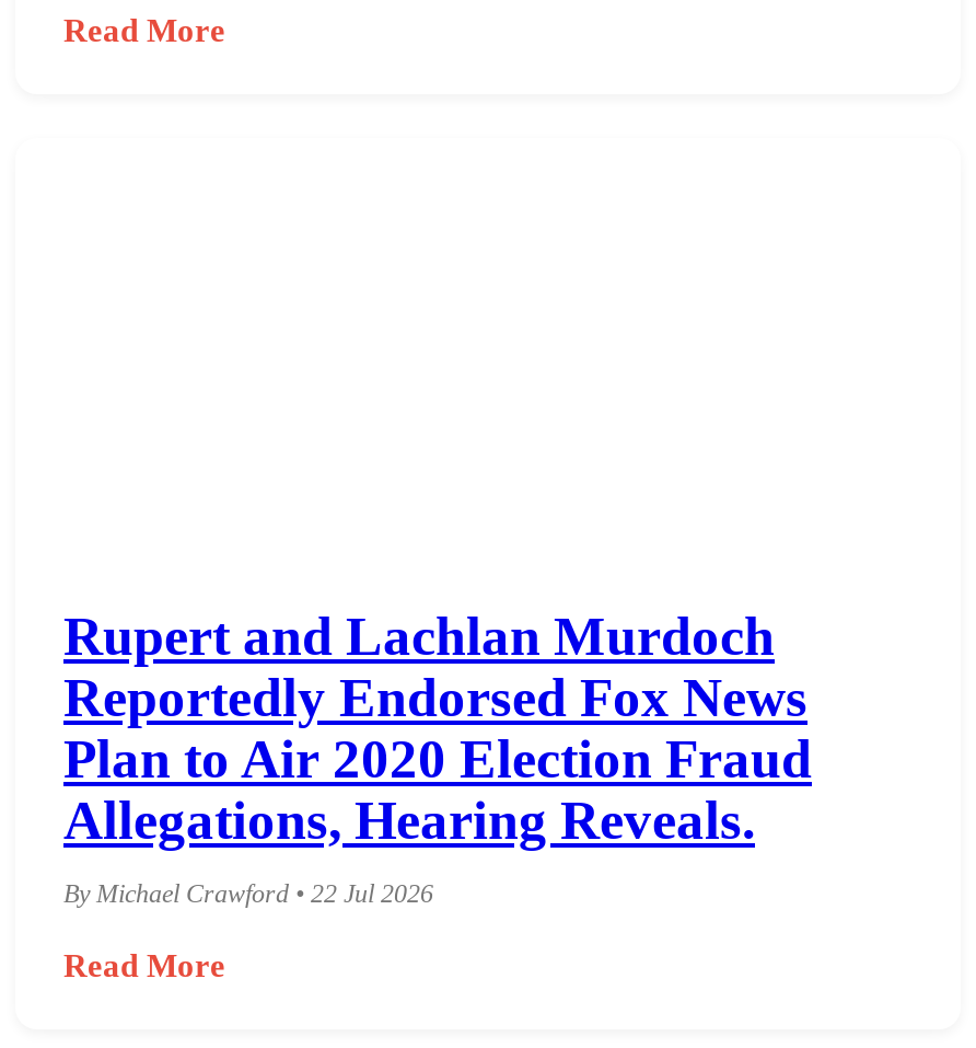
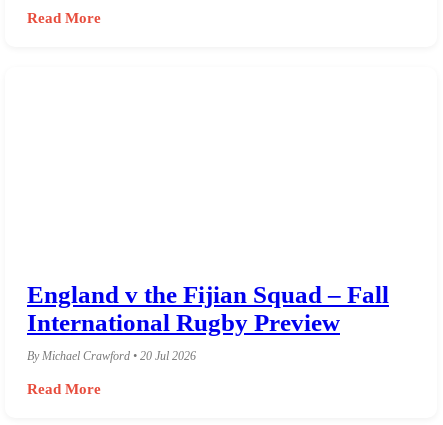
- Rupert and Lachlan Murdoch
- Reportedly Endorsed Fox News
- Plan to Air 2020 Election Fraud
- Allegations, Hearing Reveals.
+ England v the Fijian Squad – Fall
+ International Rugby Preview

- By Michael Crawford • 22 Jul 2026
+ By Michael Crawford • 20 Jul 2026
